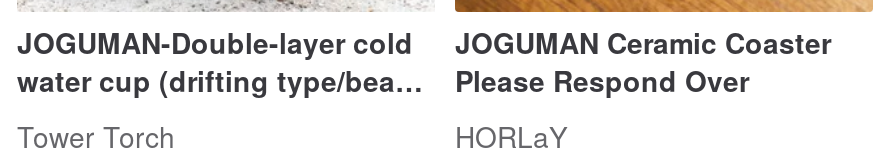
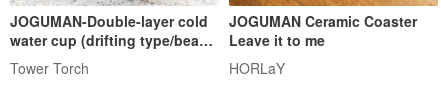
- Please Respond Over
+ Leave it to me
